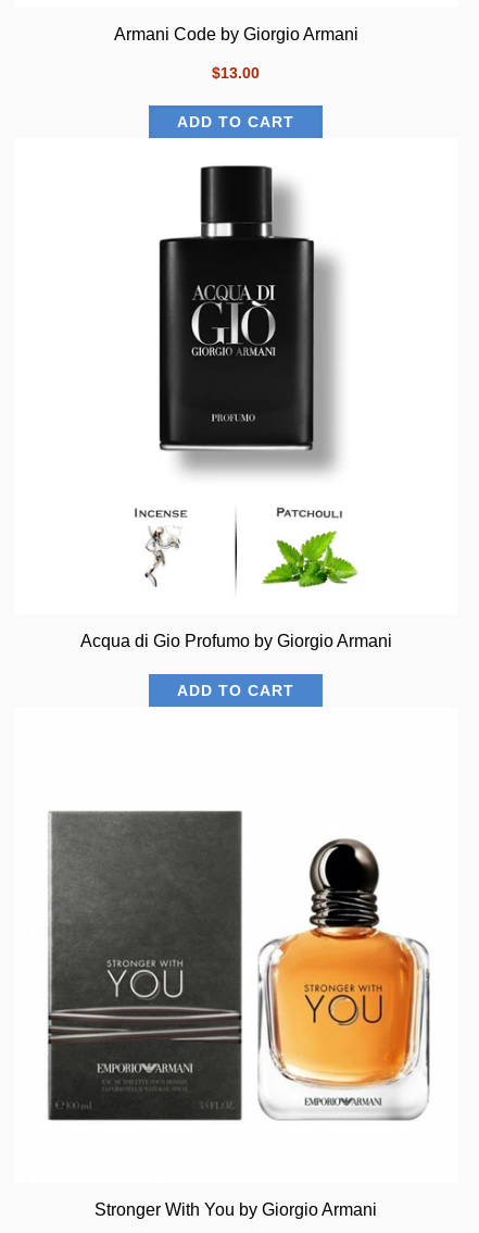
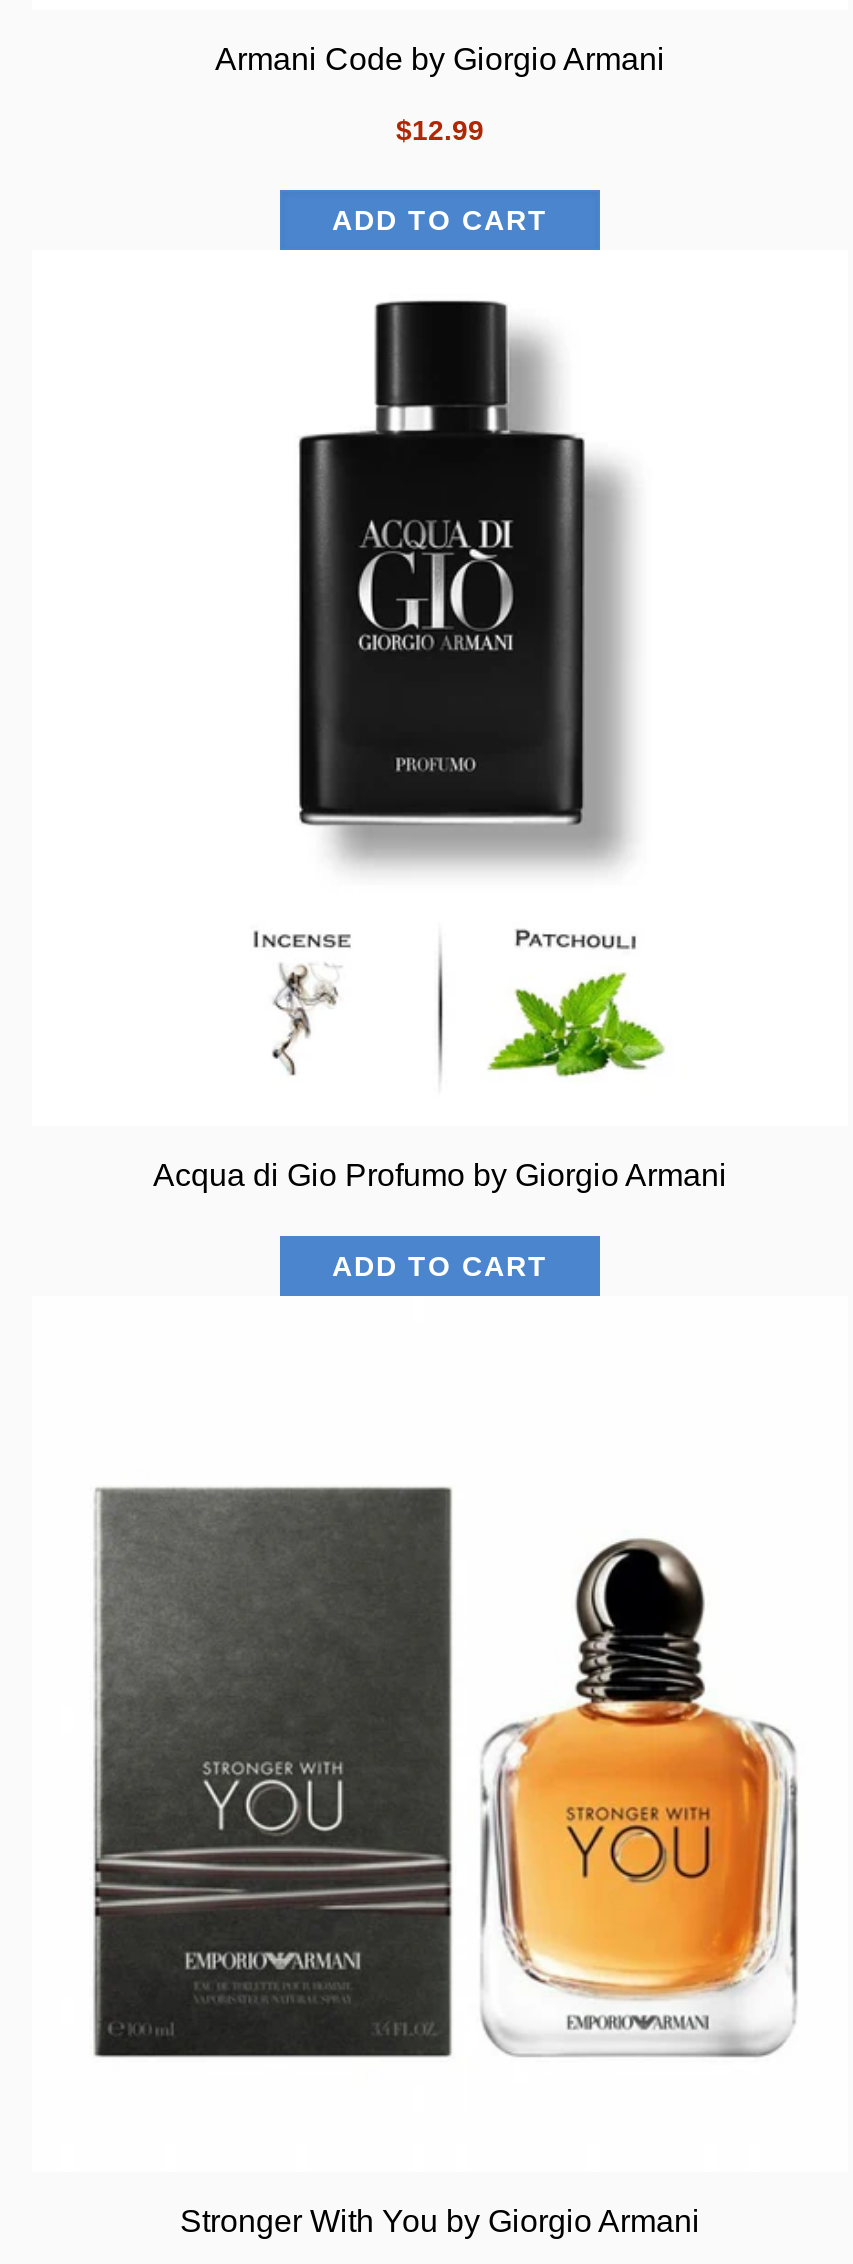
- $13.00
+ $12.99
